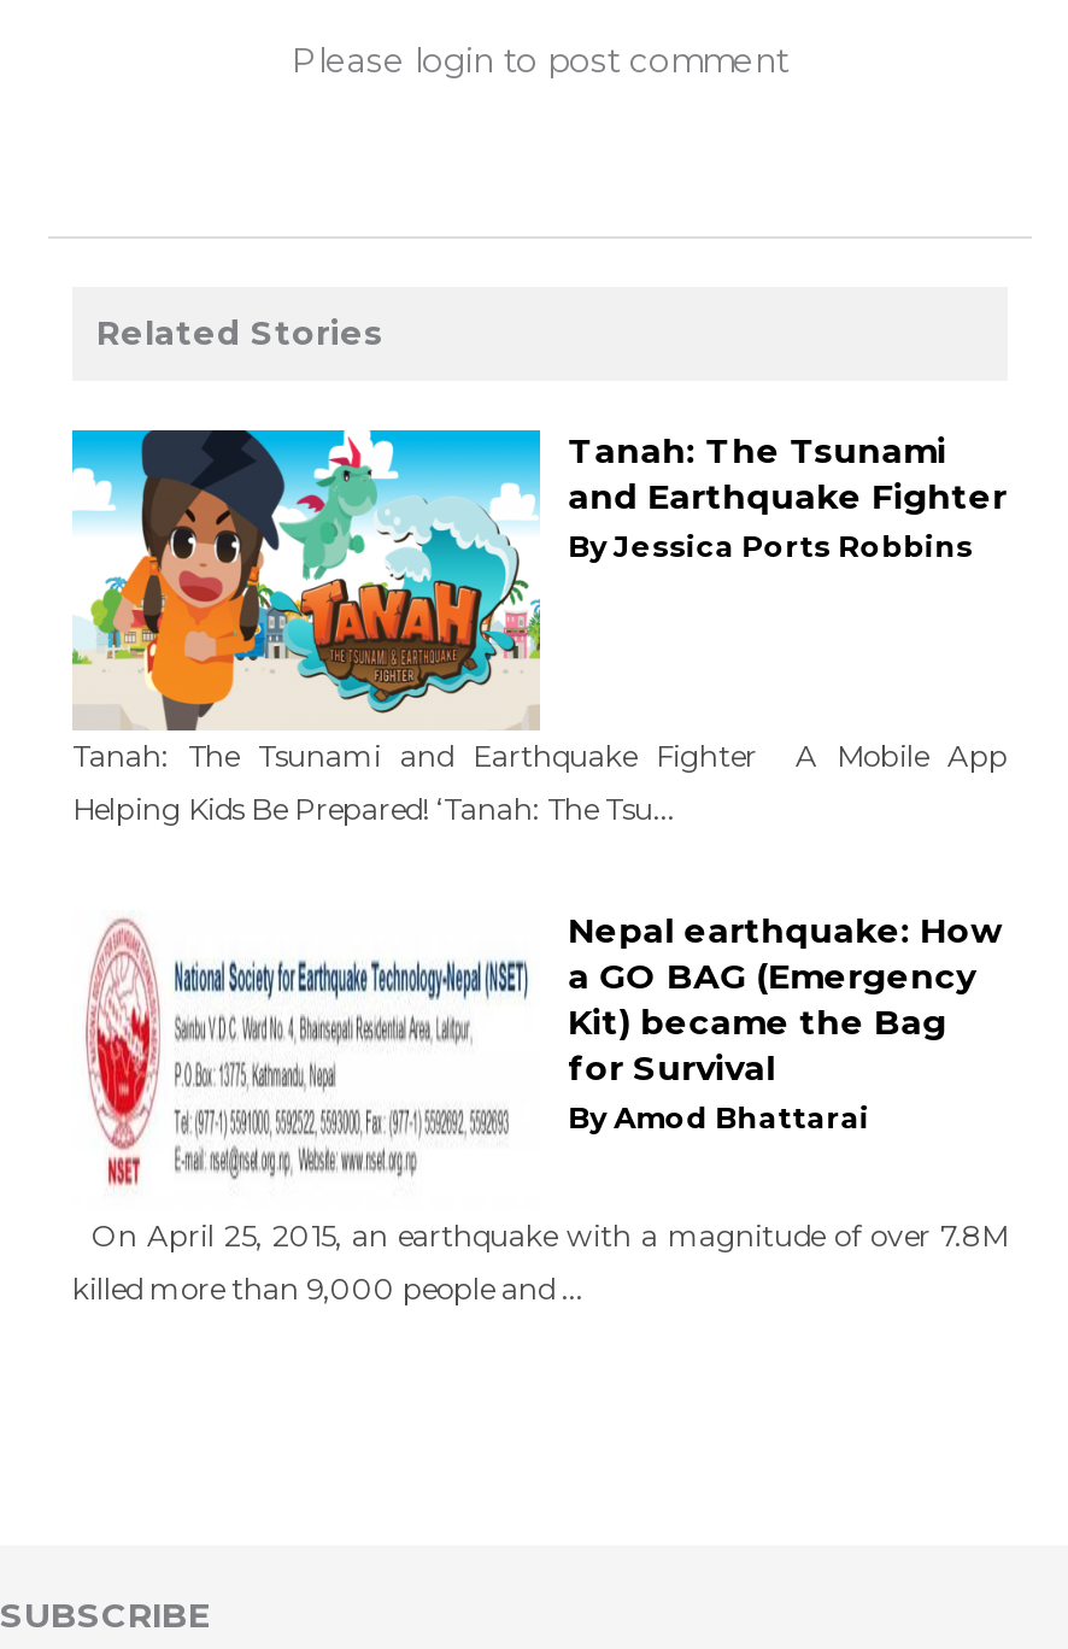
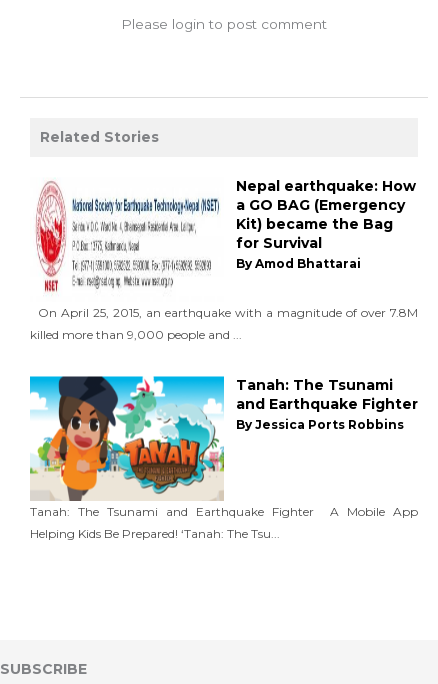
moved down: [image] | Tanah: The Tsunami and Earthquake Fighter A Mobile App | Helping Kids Be Prepared! ‘Tanah: The Tsu...

moved down: Tanah: The Tsunami | and Earthquake Fighter | By Jessica Ports Robbins

moved up: [image] | Nepal earthquake: How | a GO BAG (Emergency | Kit) became the Bag | for Survival | By Amod Bhattarai | On April 25, 2015, an earthquake with a magnitude of over 7.8M | killed more than 9,000 people and ...
